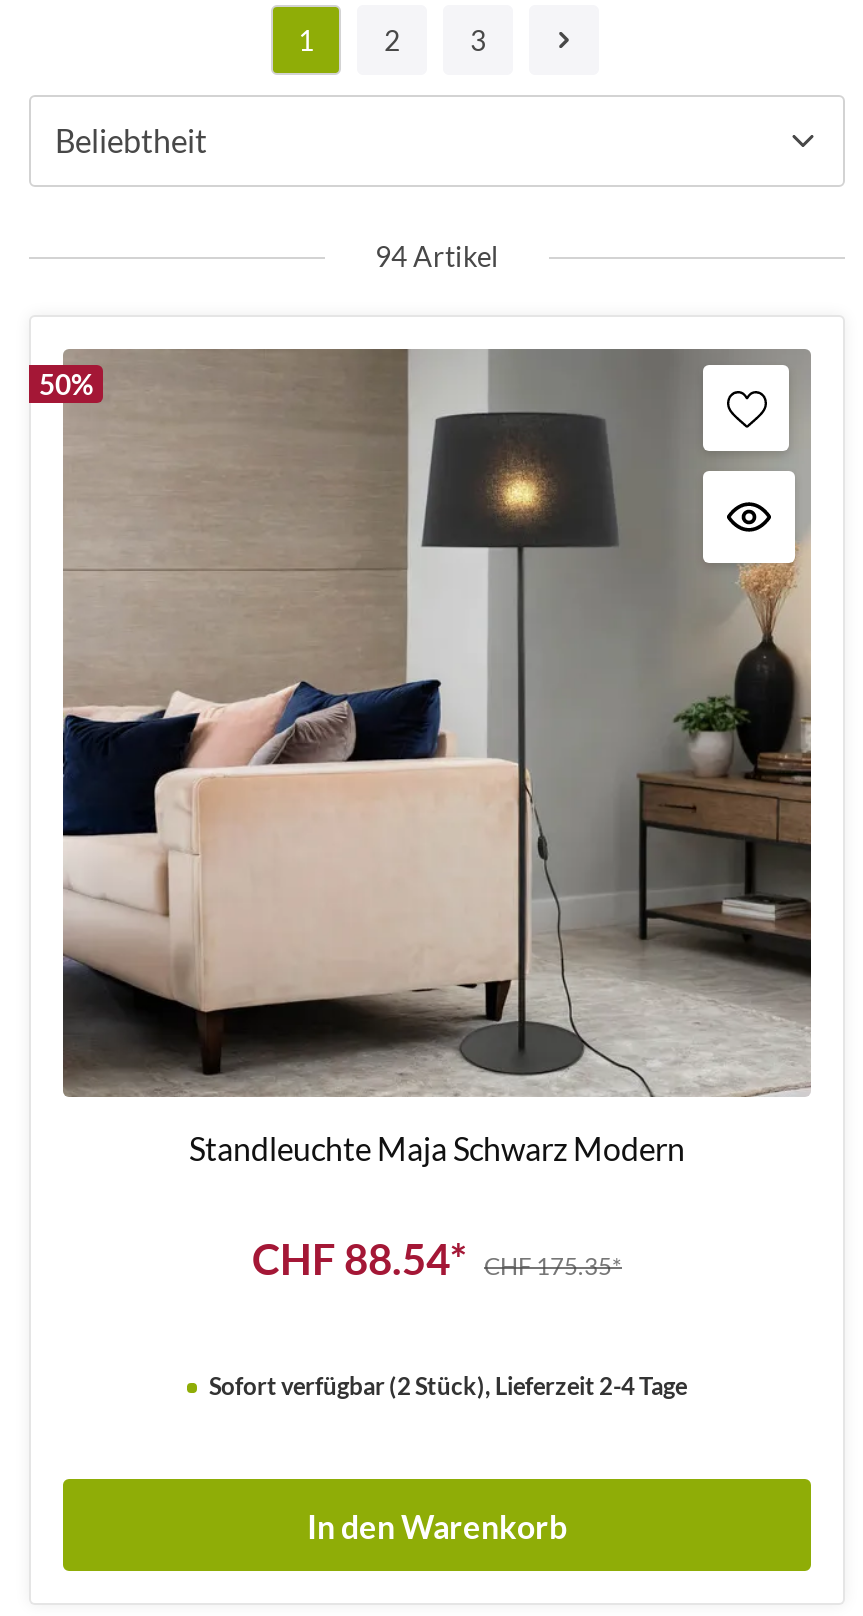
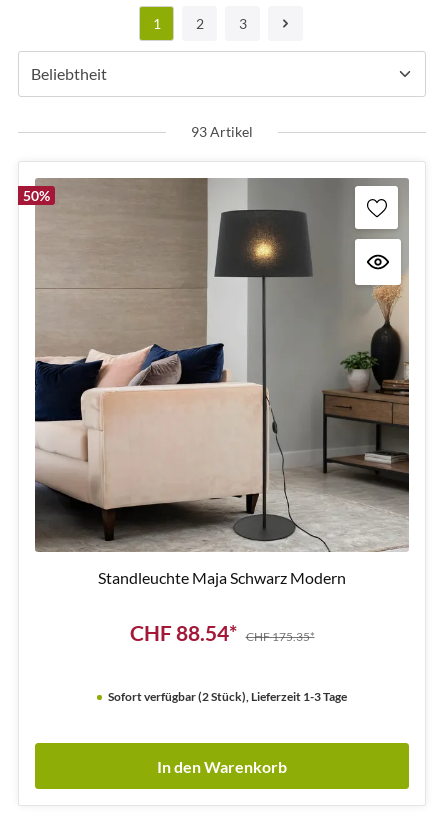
- 94 Artikel
+ 93 Artikel

- Sofort verfügbar (2 Stück), Lieferzeit 2-4 Tage
+ Sofort verfügbar (2 Stück), Lieferzeit 1-3 Tage
